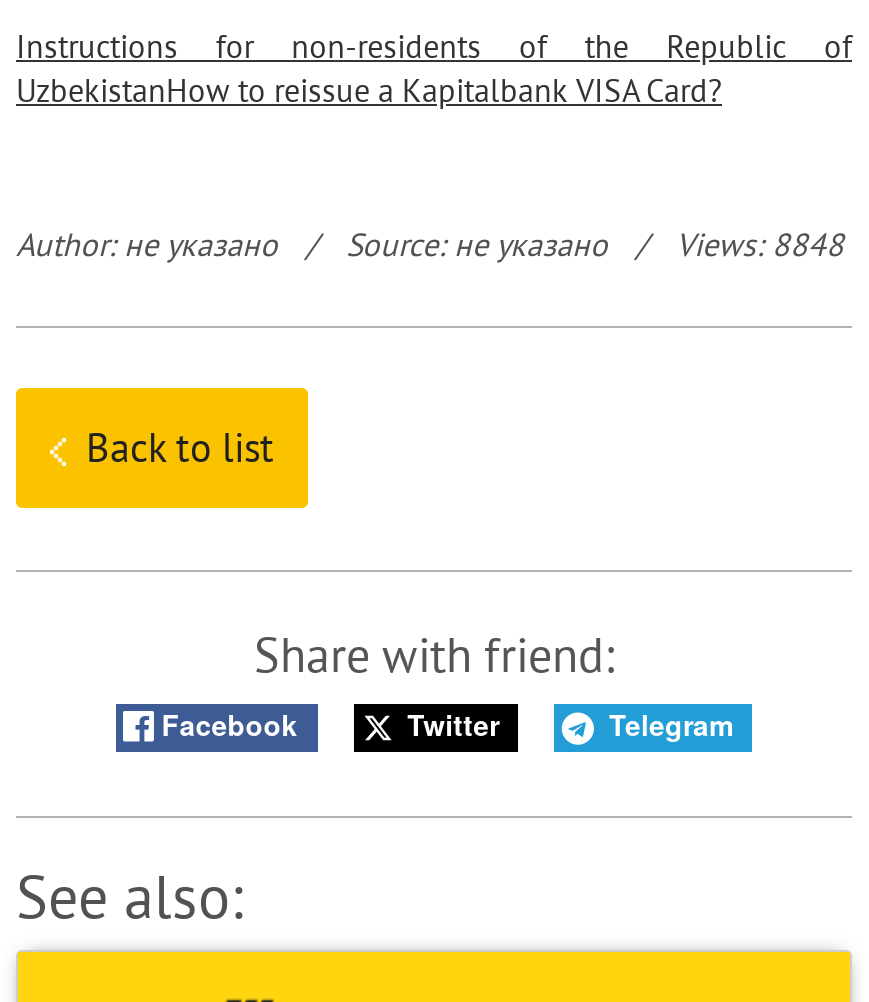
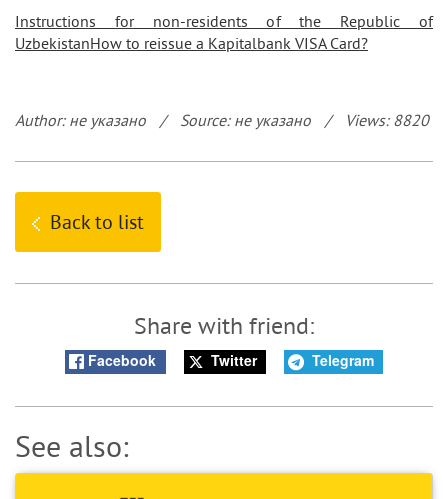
- Views: 8848
+ Views: 8820
